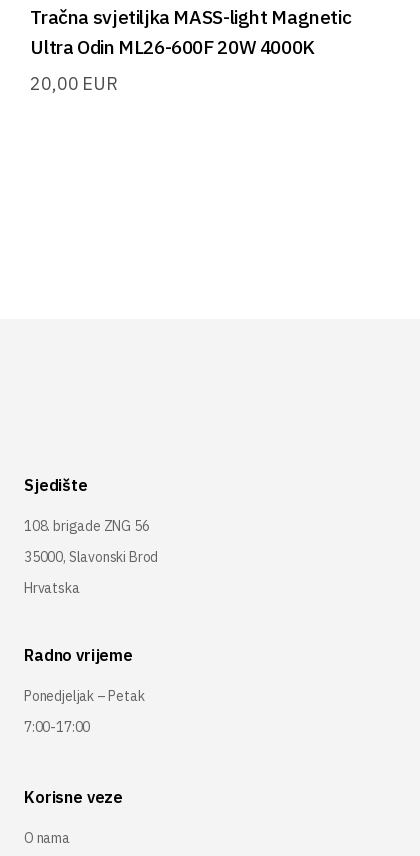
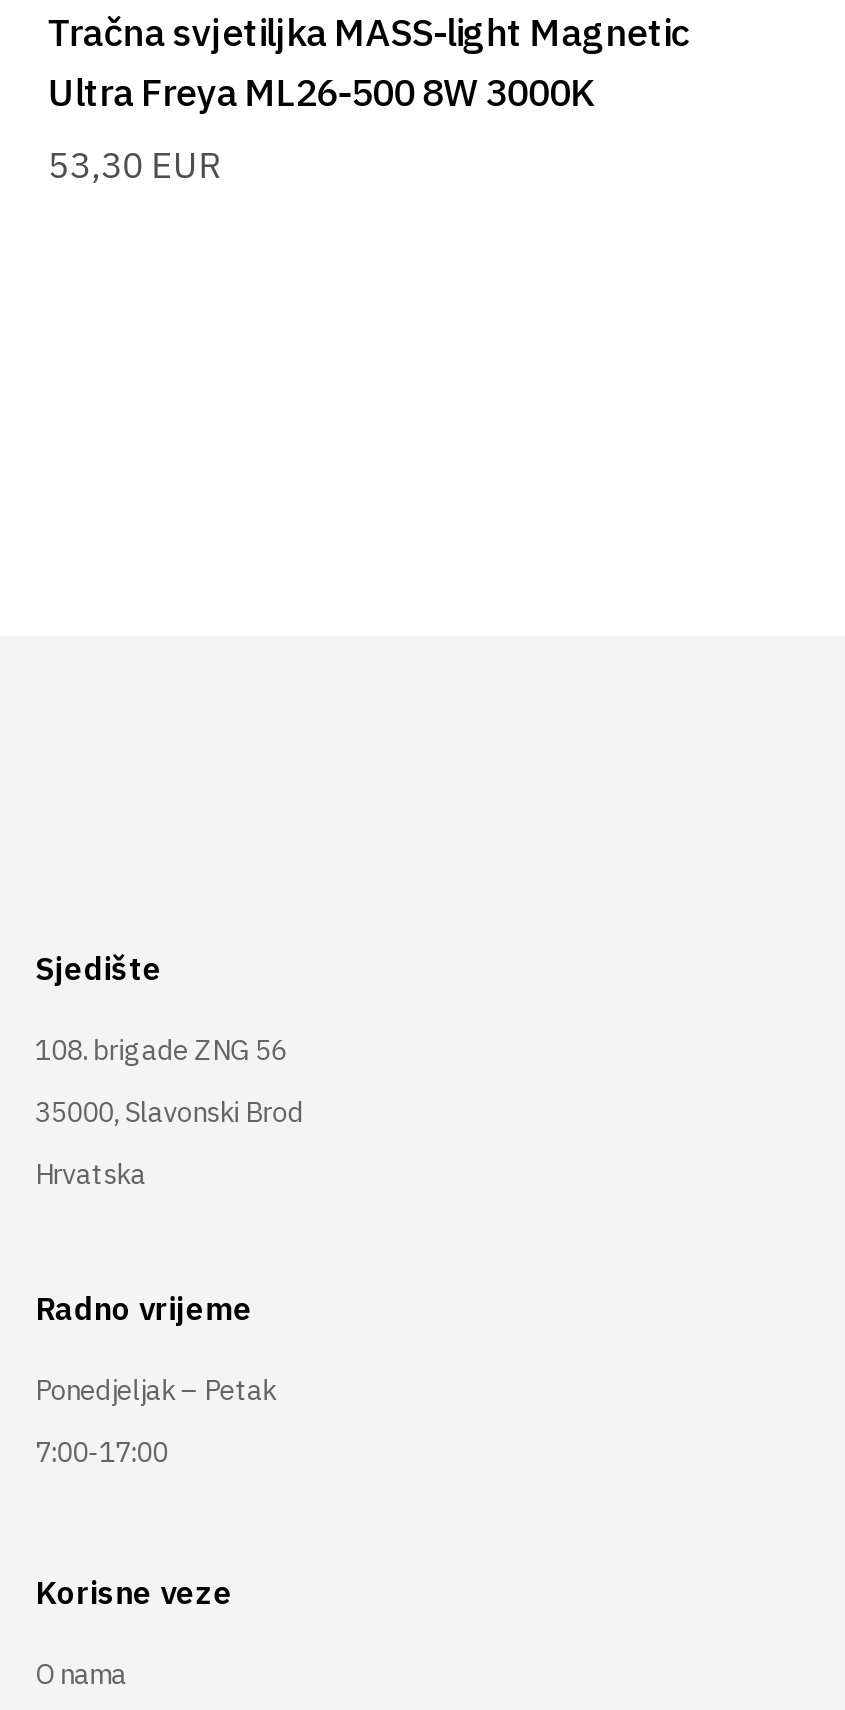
- Ultra Odin ML26-600F 20W 4000K
+ Ultra Freya ML26-500 8W 3000K

- 20,00 EUR
+ 53,30 EUR
